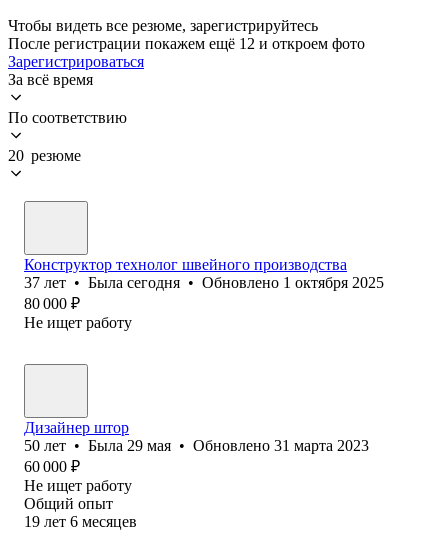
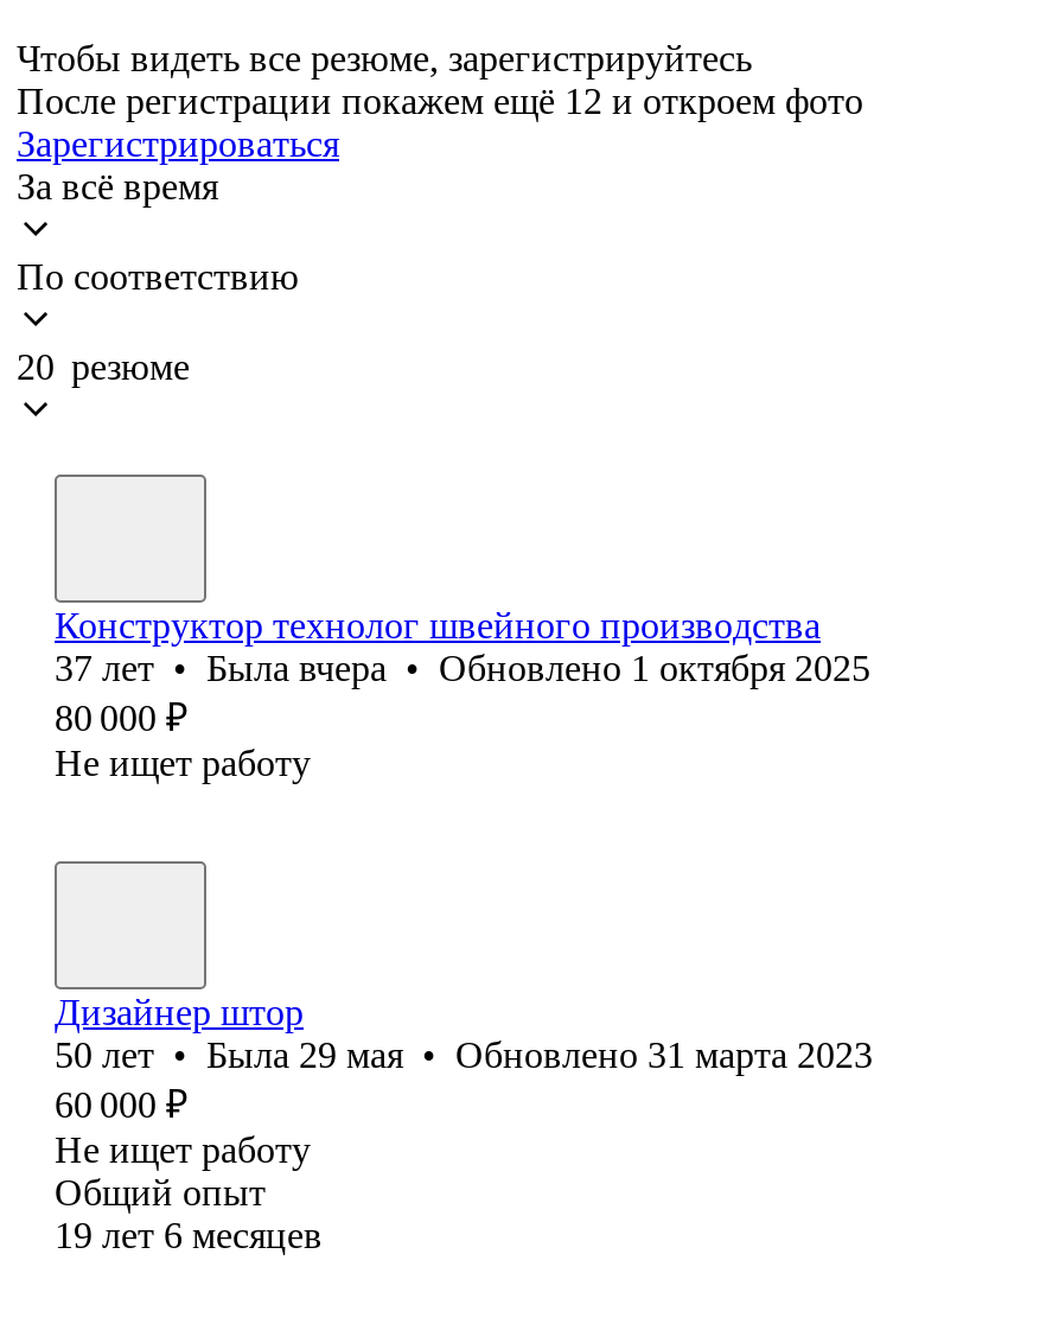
- 37 лет • Была сегодня • Обновлено1 октября 2025
+ 37 лет • Была вчера • Обновлено1 октября 2025
